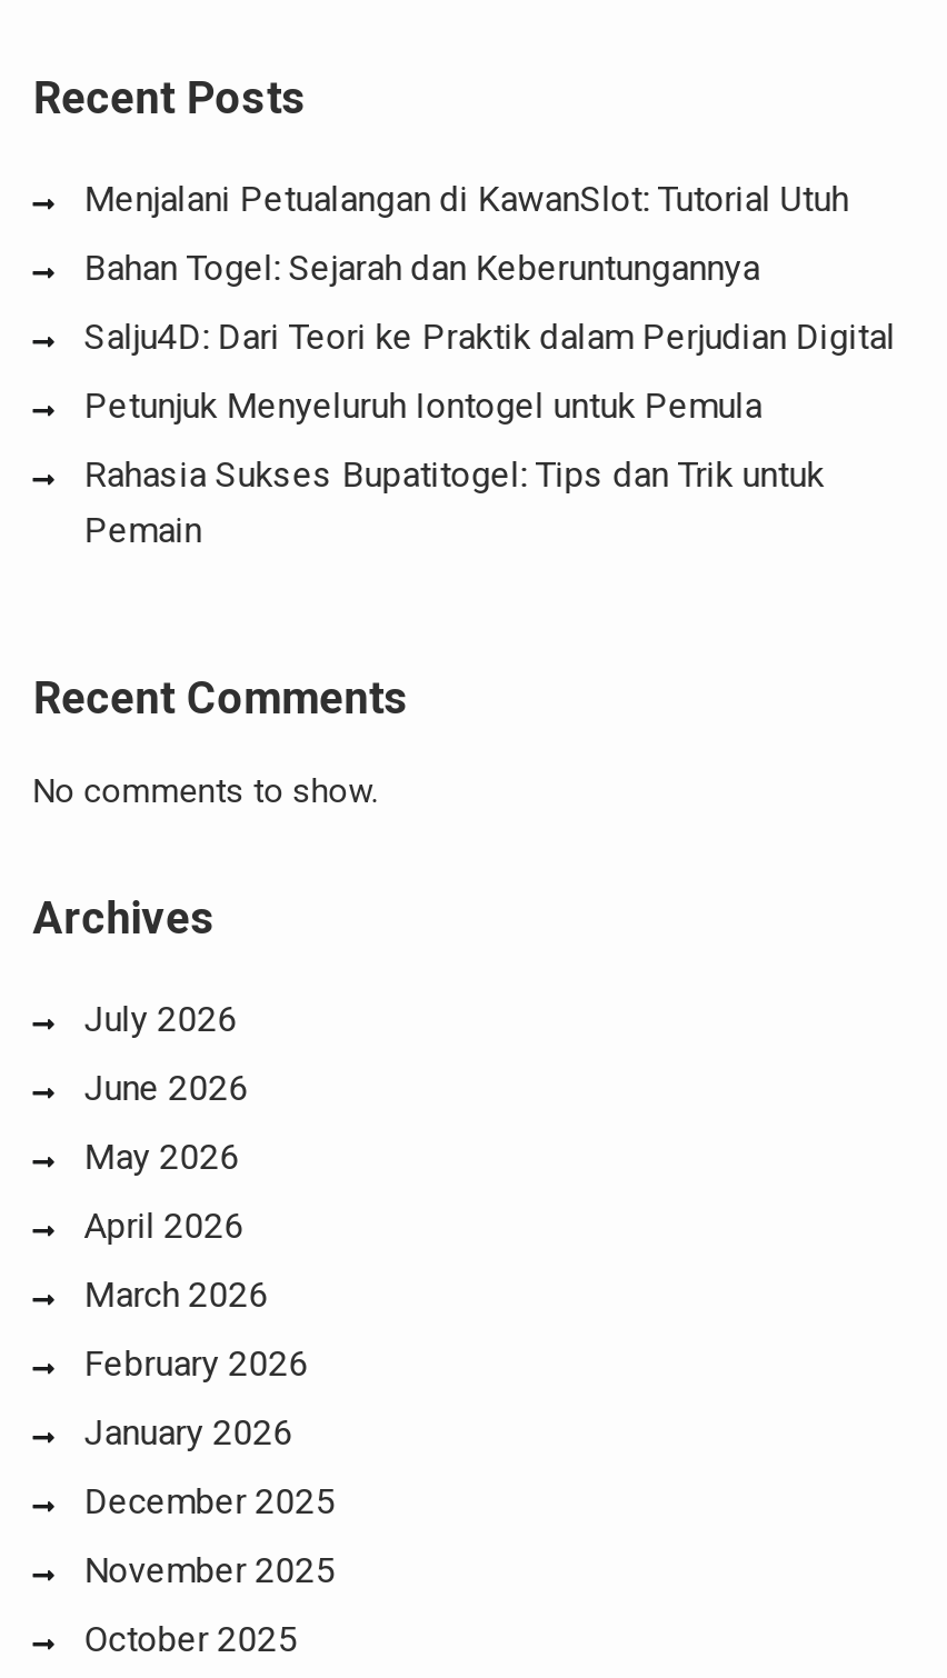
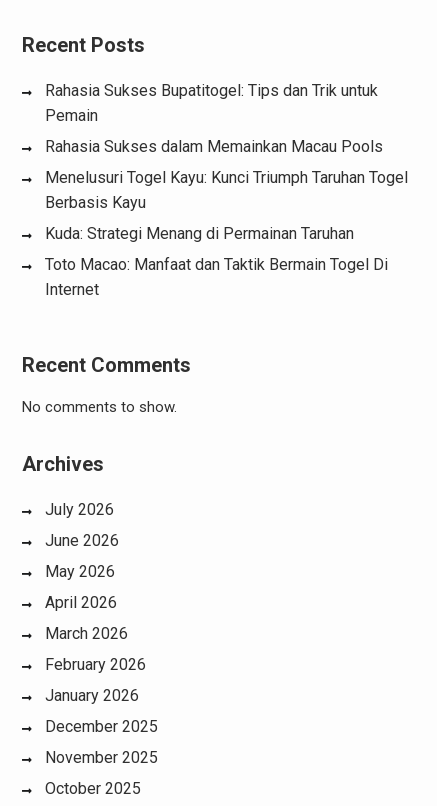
- Menjalani Petualangan di KawanSlot: Tutorial Utuh
- Bahan Togel: Sejarah dan Keberuntungannya
- Salju4D: Dari Teori ke Praktik dalam Perjudian Digital
- Petunjuk Menyeluruh Iontogel untuk Pemula

moved up: Rahasia Sukses Bupatitogel: Tips dan Trik untuk | Pemain

+ Rahasia Sukses dalam Memainkan Macau Pools
+ Menelusuri Togel Kayu: Kunci Triumph Taruhan Togel
+ Berbasis Kayu
+ Kuda: Strategi Menang di Permainan Taruhan
+ Toto Macao: Manfaat dan Taktik Bermain Togel Di
+ Internet
